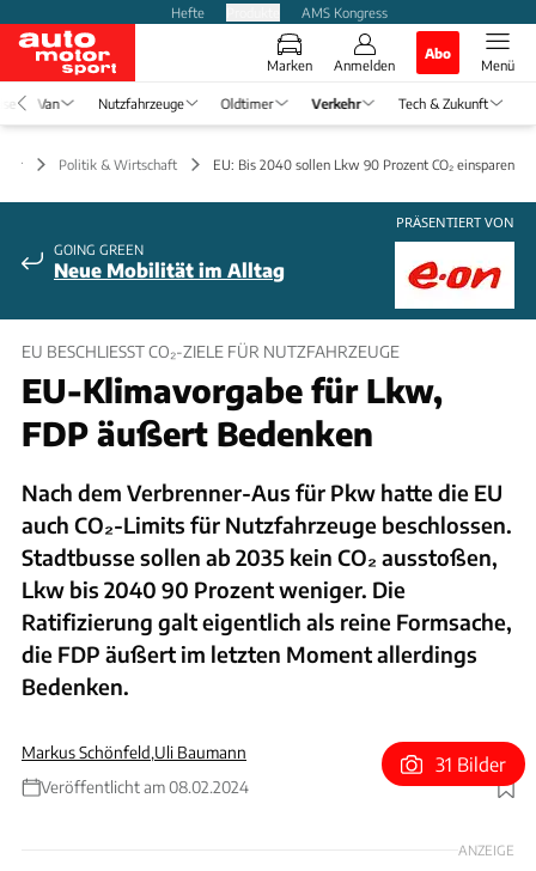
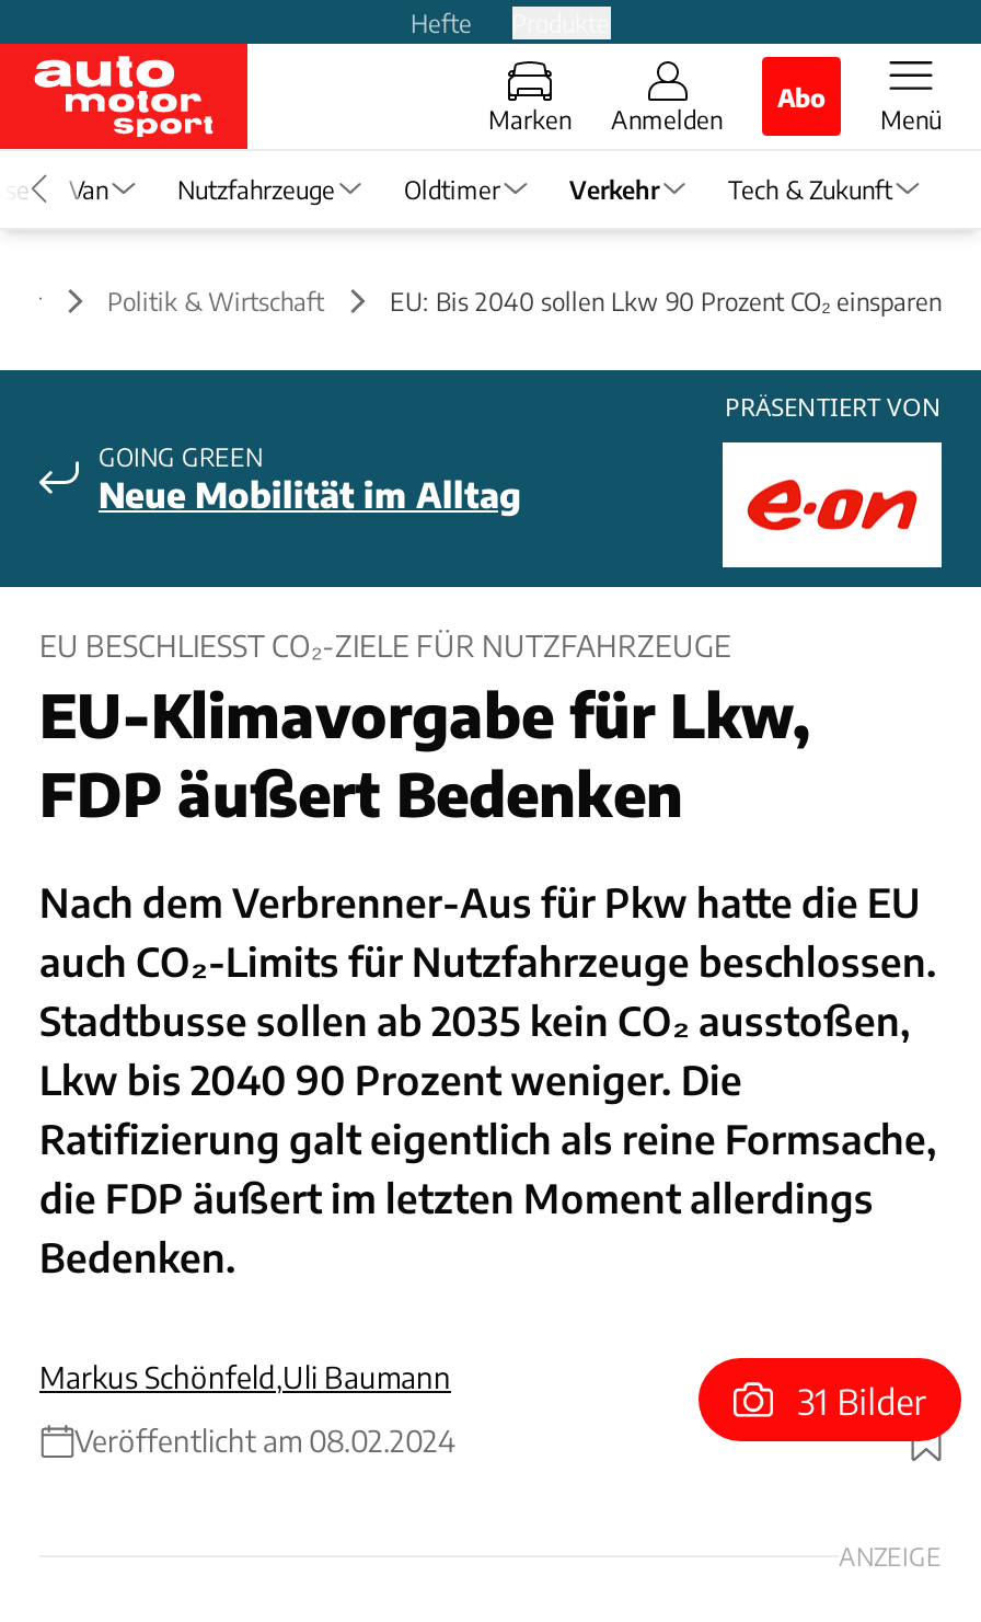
- AMS Kongress
